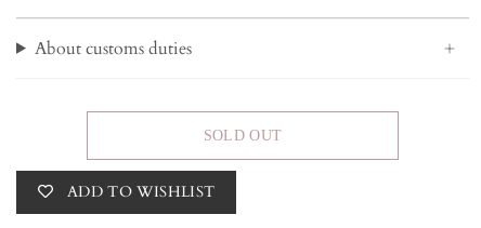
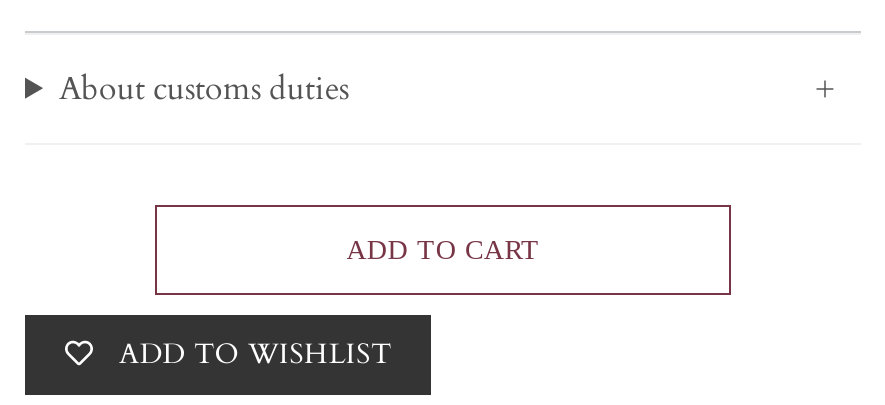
- SOLD OUT
+ ADD TO CART
